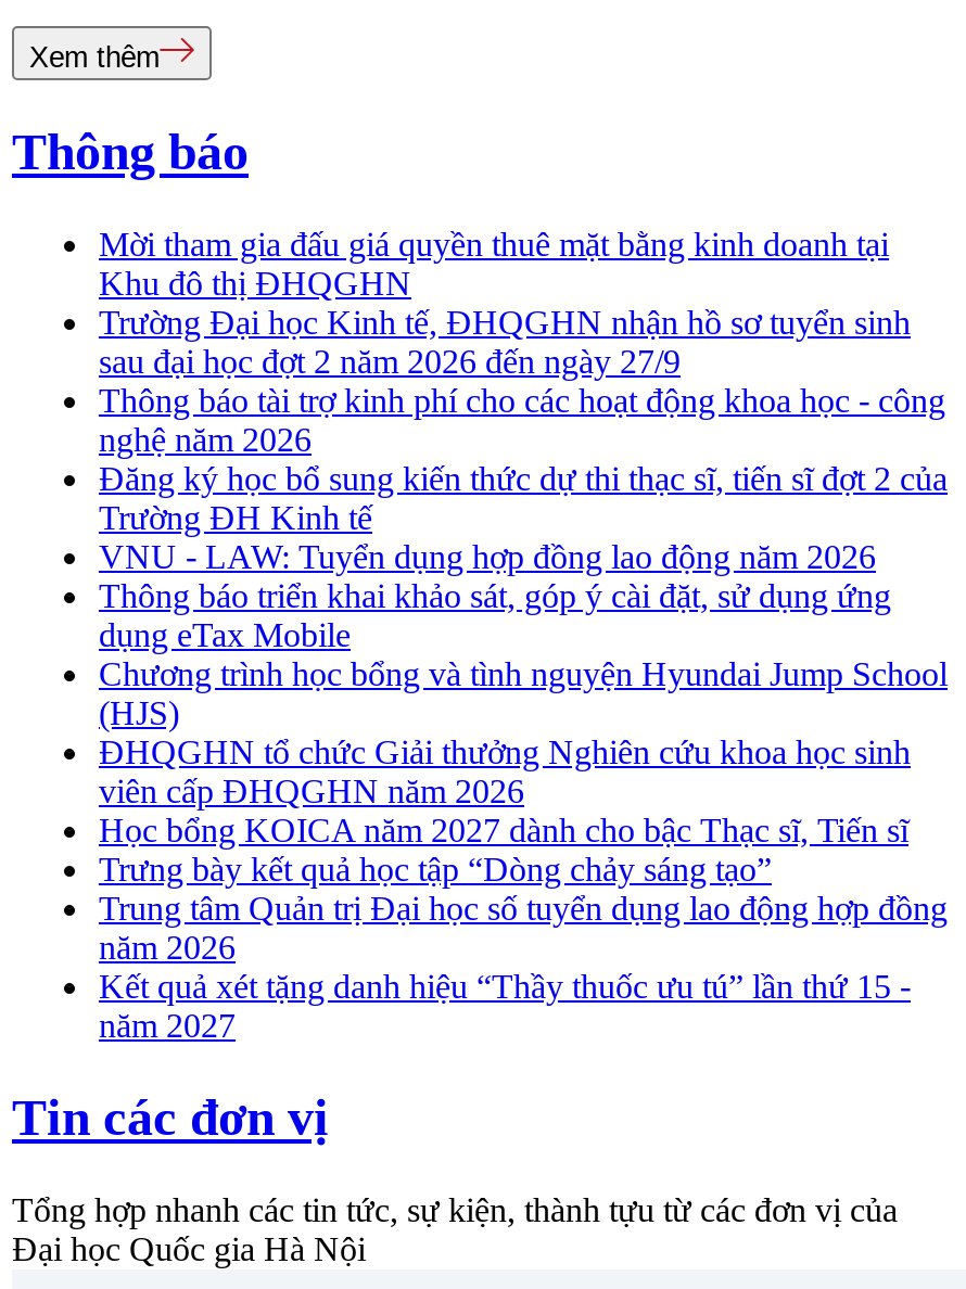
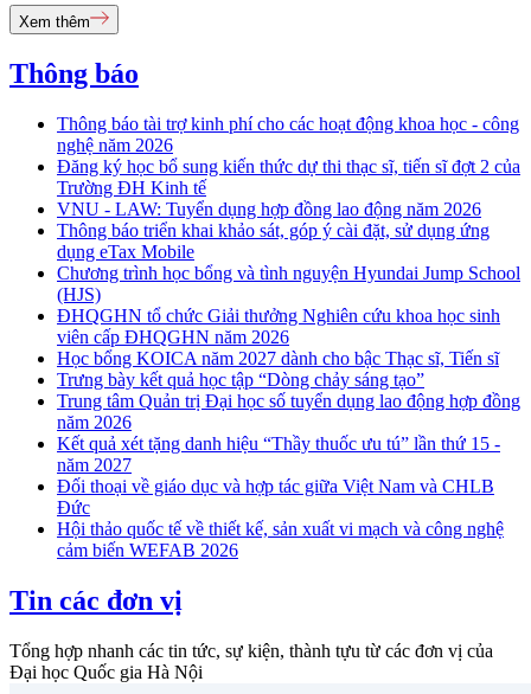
- Mời tham gia đấu giá quyền thuê mặt bằng kinh doanh tại
- Khu đô thị ĐHQGHN
- Trường Đại học Kinh tế, ĐHQGHN nhận hồ sơ tuyển sinh
- sau đại học đợt 2 năm 2026 đến ngày 27/9

moved up: Thông báo tài trợ kinh phí cho các hoạt động khoa học - công | nghệ năm 2026 | Đăng ký học bổ sung kiến thức dự thi thạc sĩ, tiến sĩ đợt 2 của | ... | Kết quả xét tặng danh hiệu “Thầy thuốc ưu tú” lần thứ 15 - | năm 2027

+ Đối thoại về giáo dục và hợp tác giữa Việt Nam và CHLB
+ Đức
+ Hội thảo quốc tế về thiết kế, sản xuất vi mạch và công nghệ
+ cảm biến WEFAB 2026
